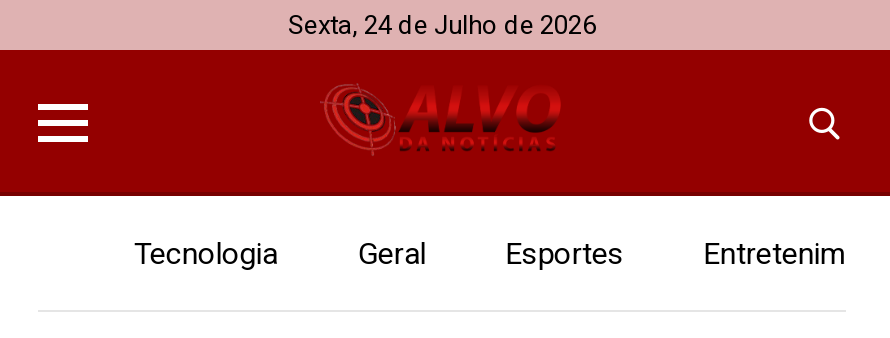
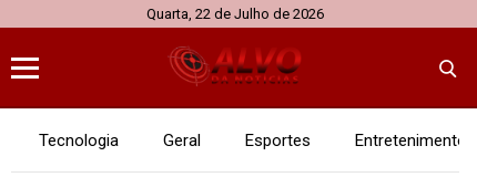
- Sexta, 24 de Julho de 2026
+ Quarta, 22 de Julho de 2026
